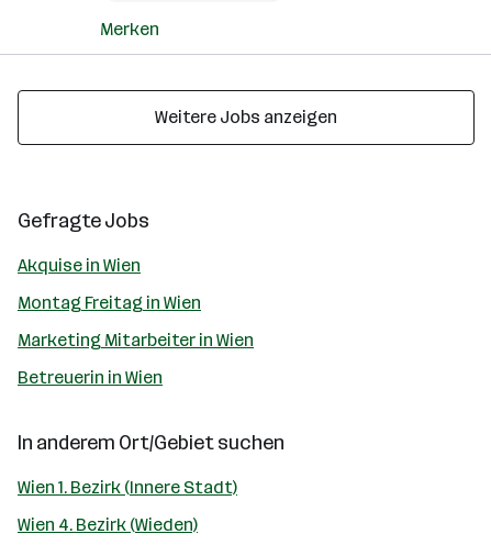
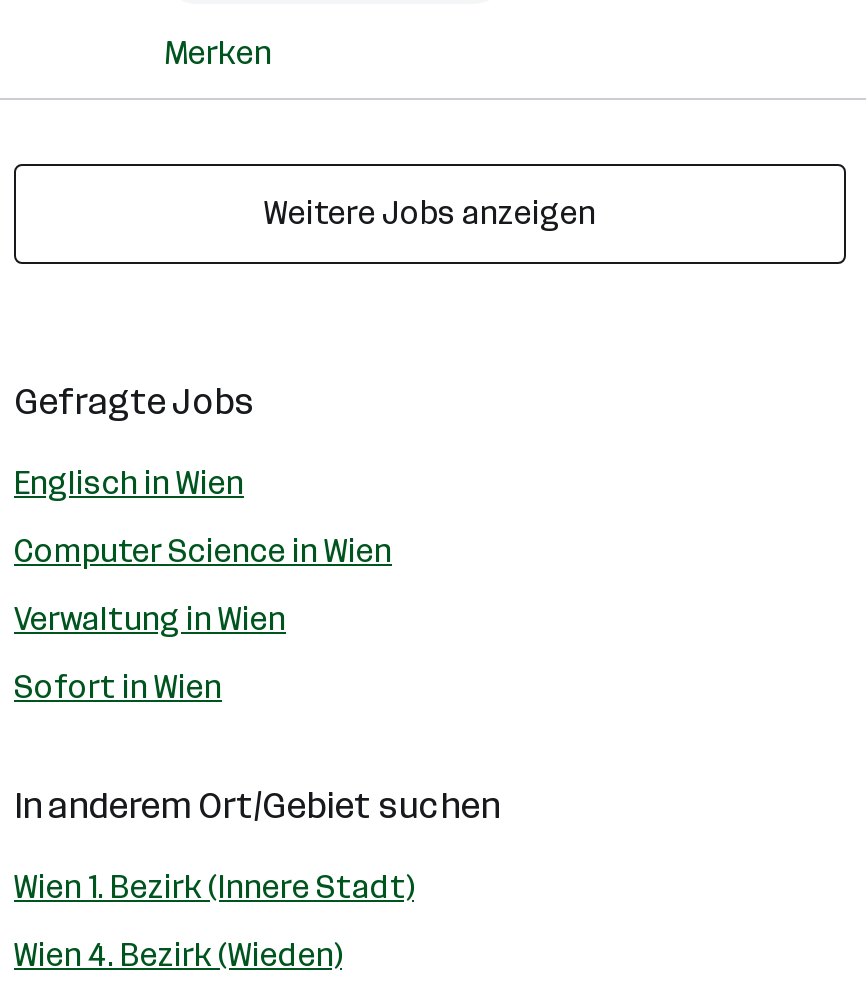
- Akquise in Wien
+ Englisch in Wien

- Montag Freitag in Wien
+ Computer Science in Wien

- Marketing Mitarbeiter in Wien
+ Verwaltung in Wien

- Betreuerin in Wien
+ Sofort in Wien
